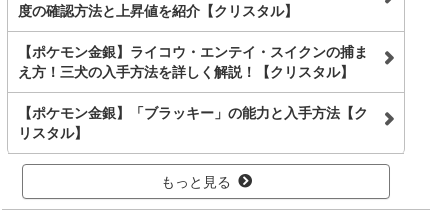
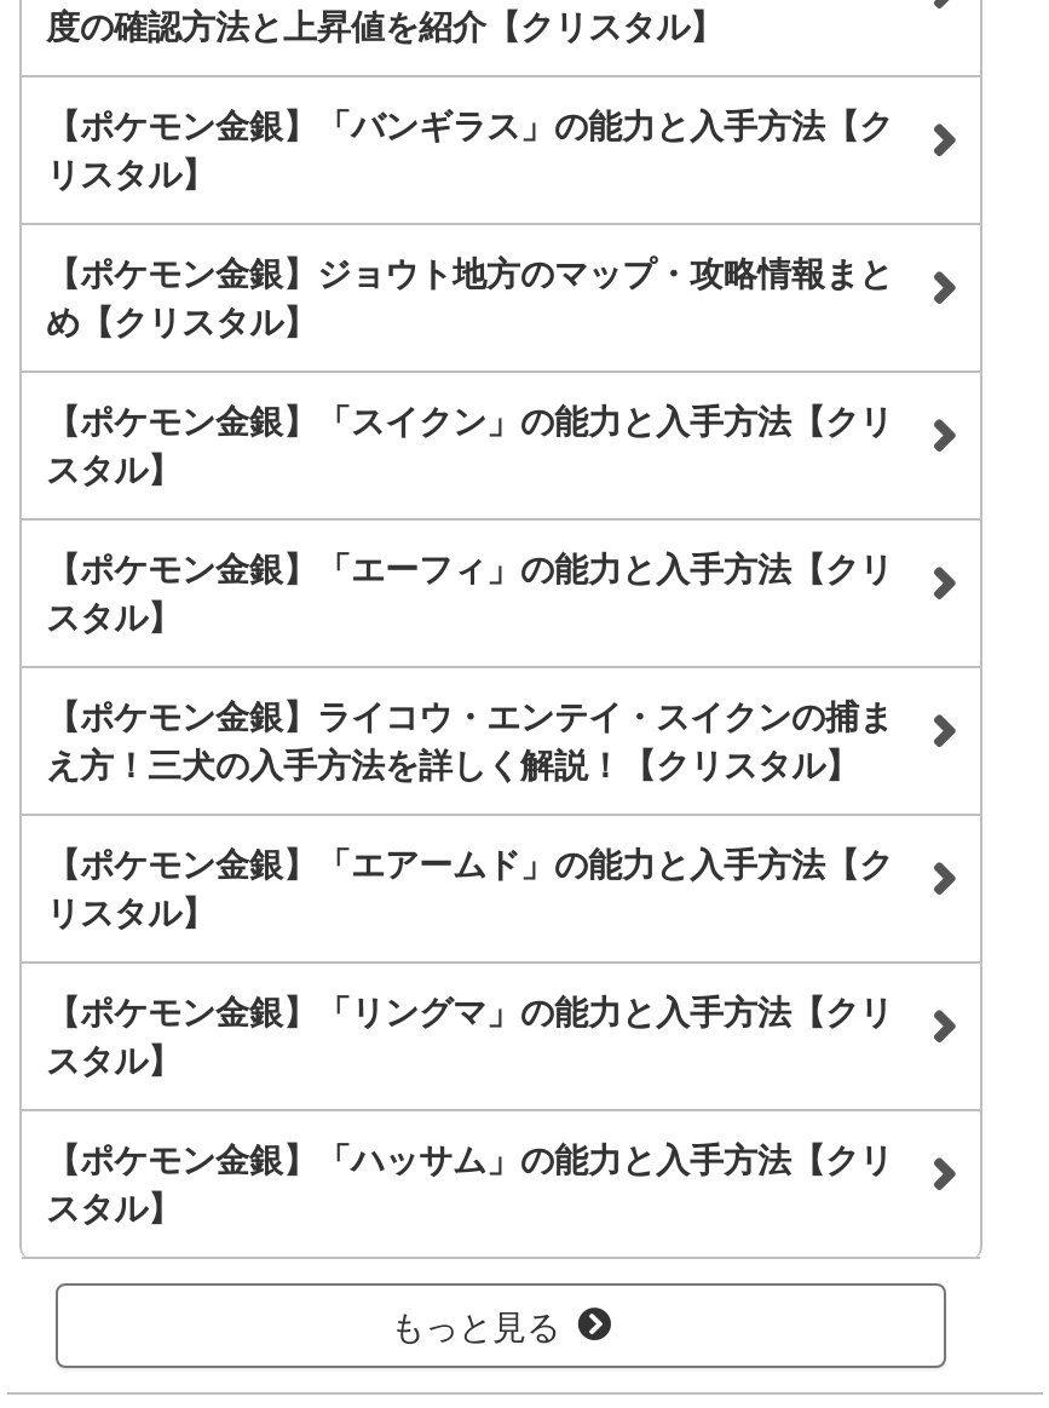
+ 【ポケモン金銀】「バンギラス」の能力と入手方法【ク
+ リスタル】
+ 【ポケモン金銀】ジョウト地方のマップ・攻略情報まと
+ め【クリスタル】
+ 【ポケモン金銀】「スイクン」の能力と入手方法【クリ
+ スタル】
+ 【ポケモン金銀】「エーフィ」の能力と入手方法【クリ
+ スタル】

- 【ポケモン金銀】「ブラッキー」の能力と入手方法【ク
+ 【ポケモン金銀】「エアームド」の能力と入手方法【ク

+ 【ポケモン金銀】「リングマ」の能力と入手方法【クリ
+ スタル】
+ 【ポケモン金銀】「ハッサム」の能力と入手方法【クリ
+ スタル】
